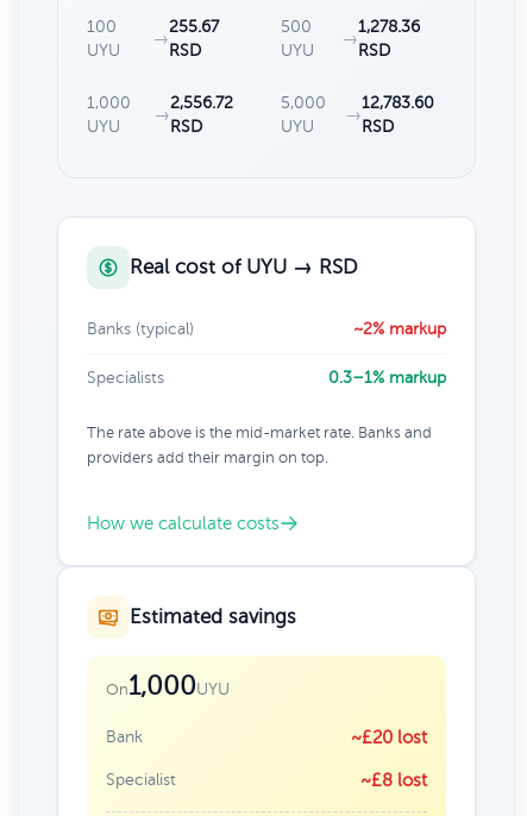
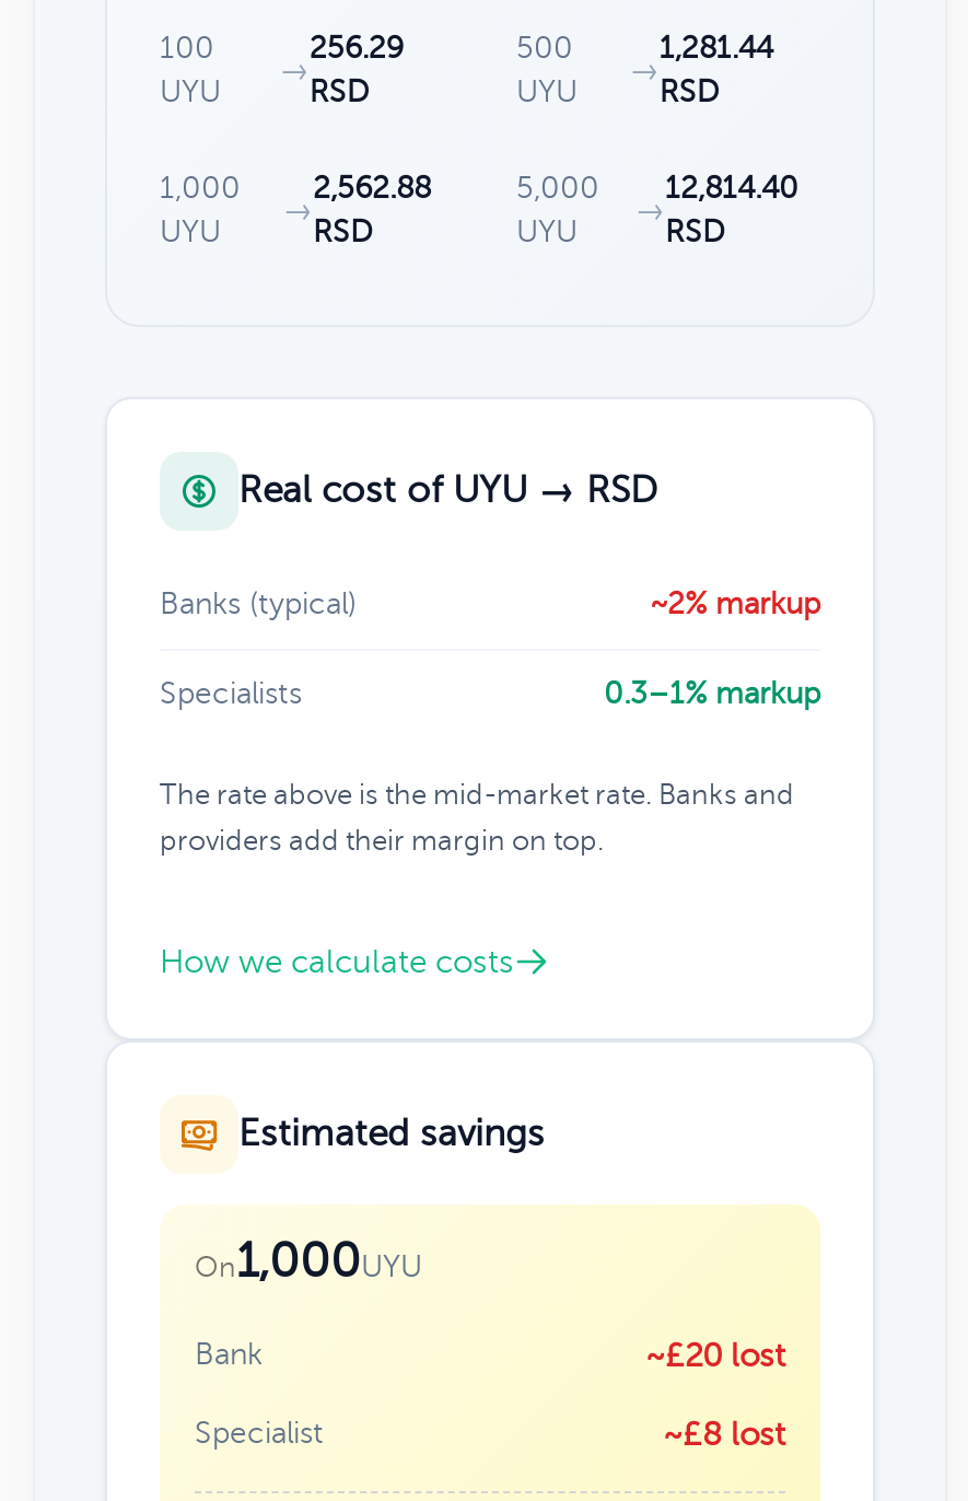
- 255.67
+ 256.29

- 1,278.36
+ 1,281.44

- 2,556.72
+ 2,562.88

- 5,000 12,783.60
+ 5,000 12,814.40
